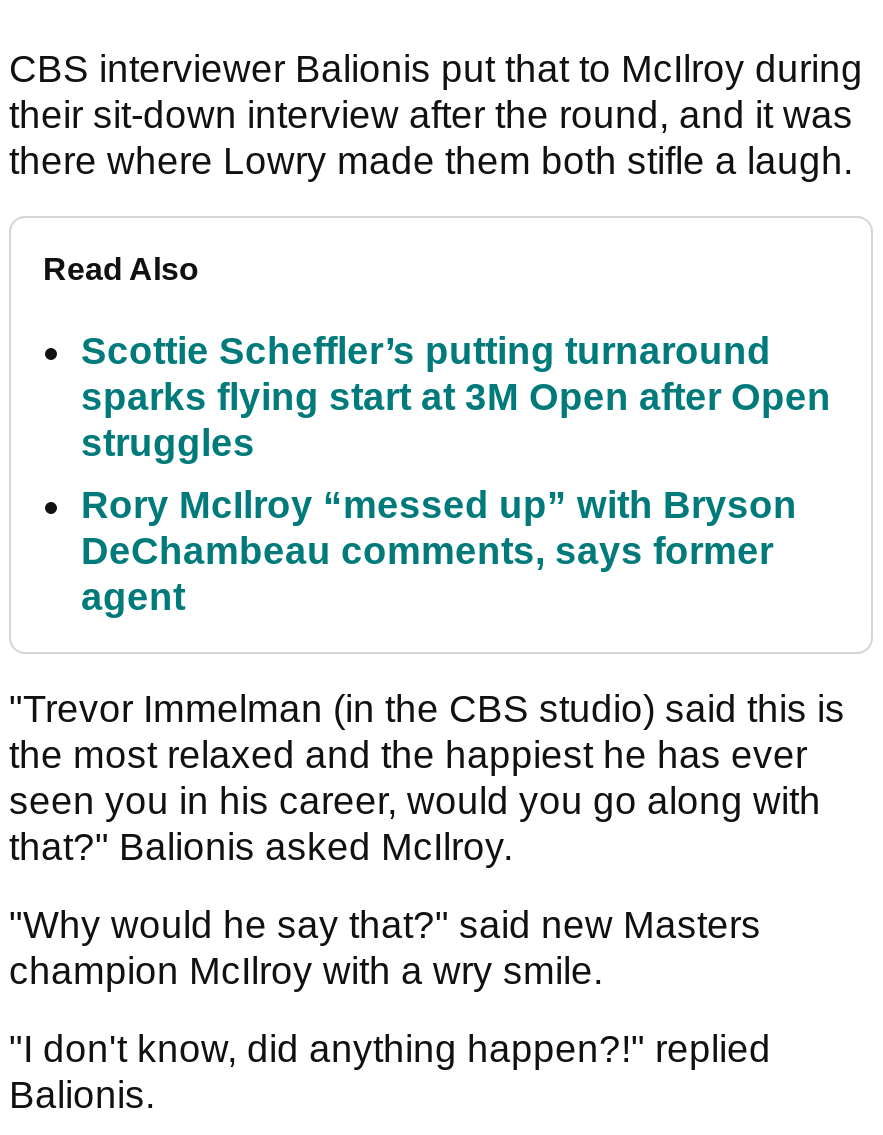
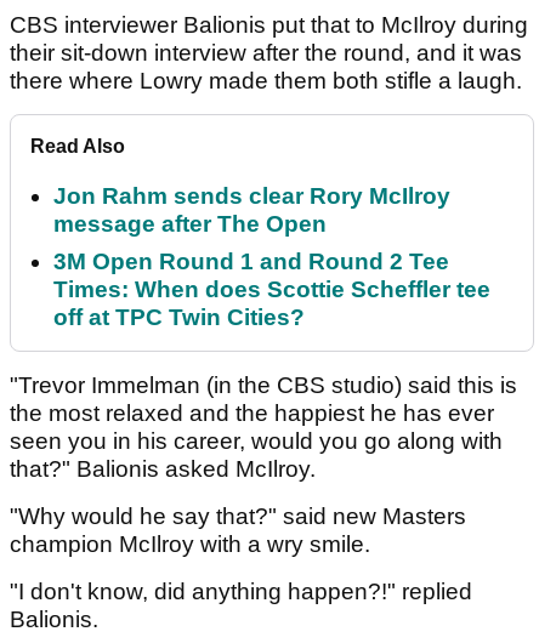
- Scottie Scheffler’s putting turnaround
- sparks flying start at 3M Open after Open
- struggles
+ Jon Rahm sends clear Rory McIlroy
+ message after The Open

- Rory McIlroy “messed up” with Bryson
- DeChambeau comments, says former
- agent
+ 3M Open Round 1 and Round 2 Tee
+ Times: When does Scottie Scheffler tee
+ off at TPC Twin Cities?
